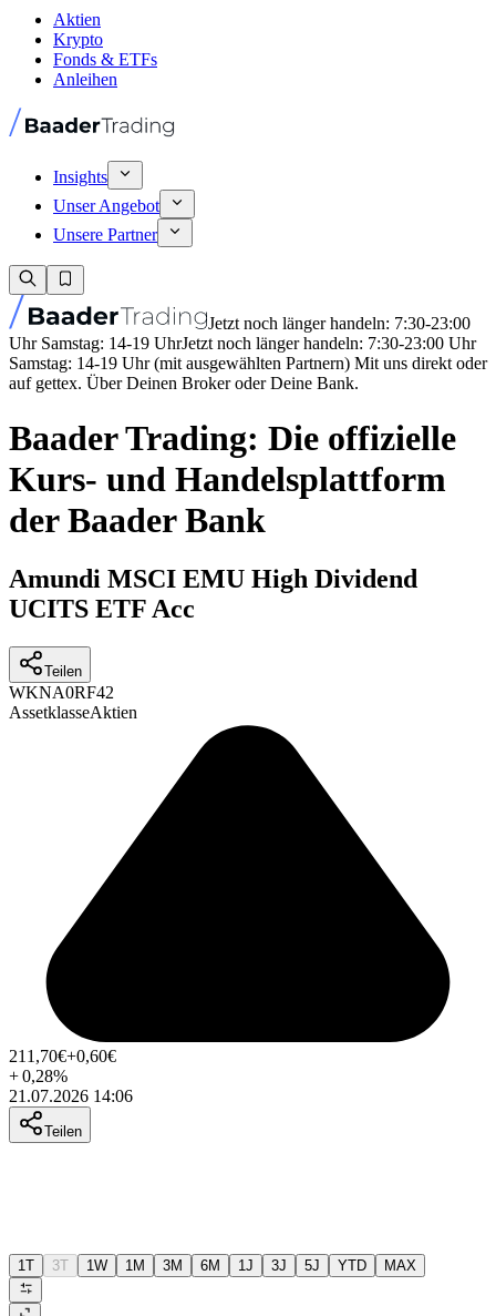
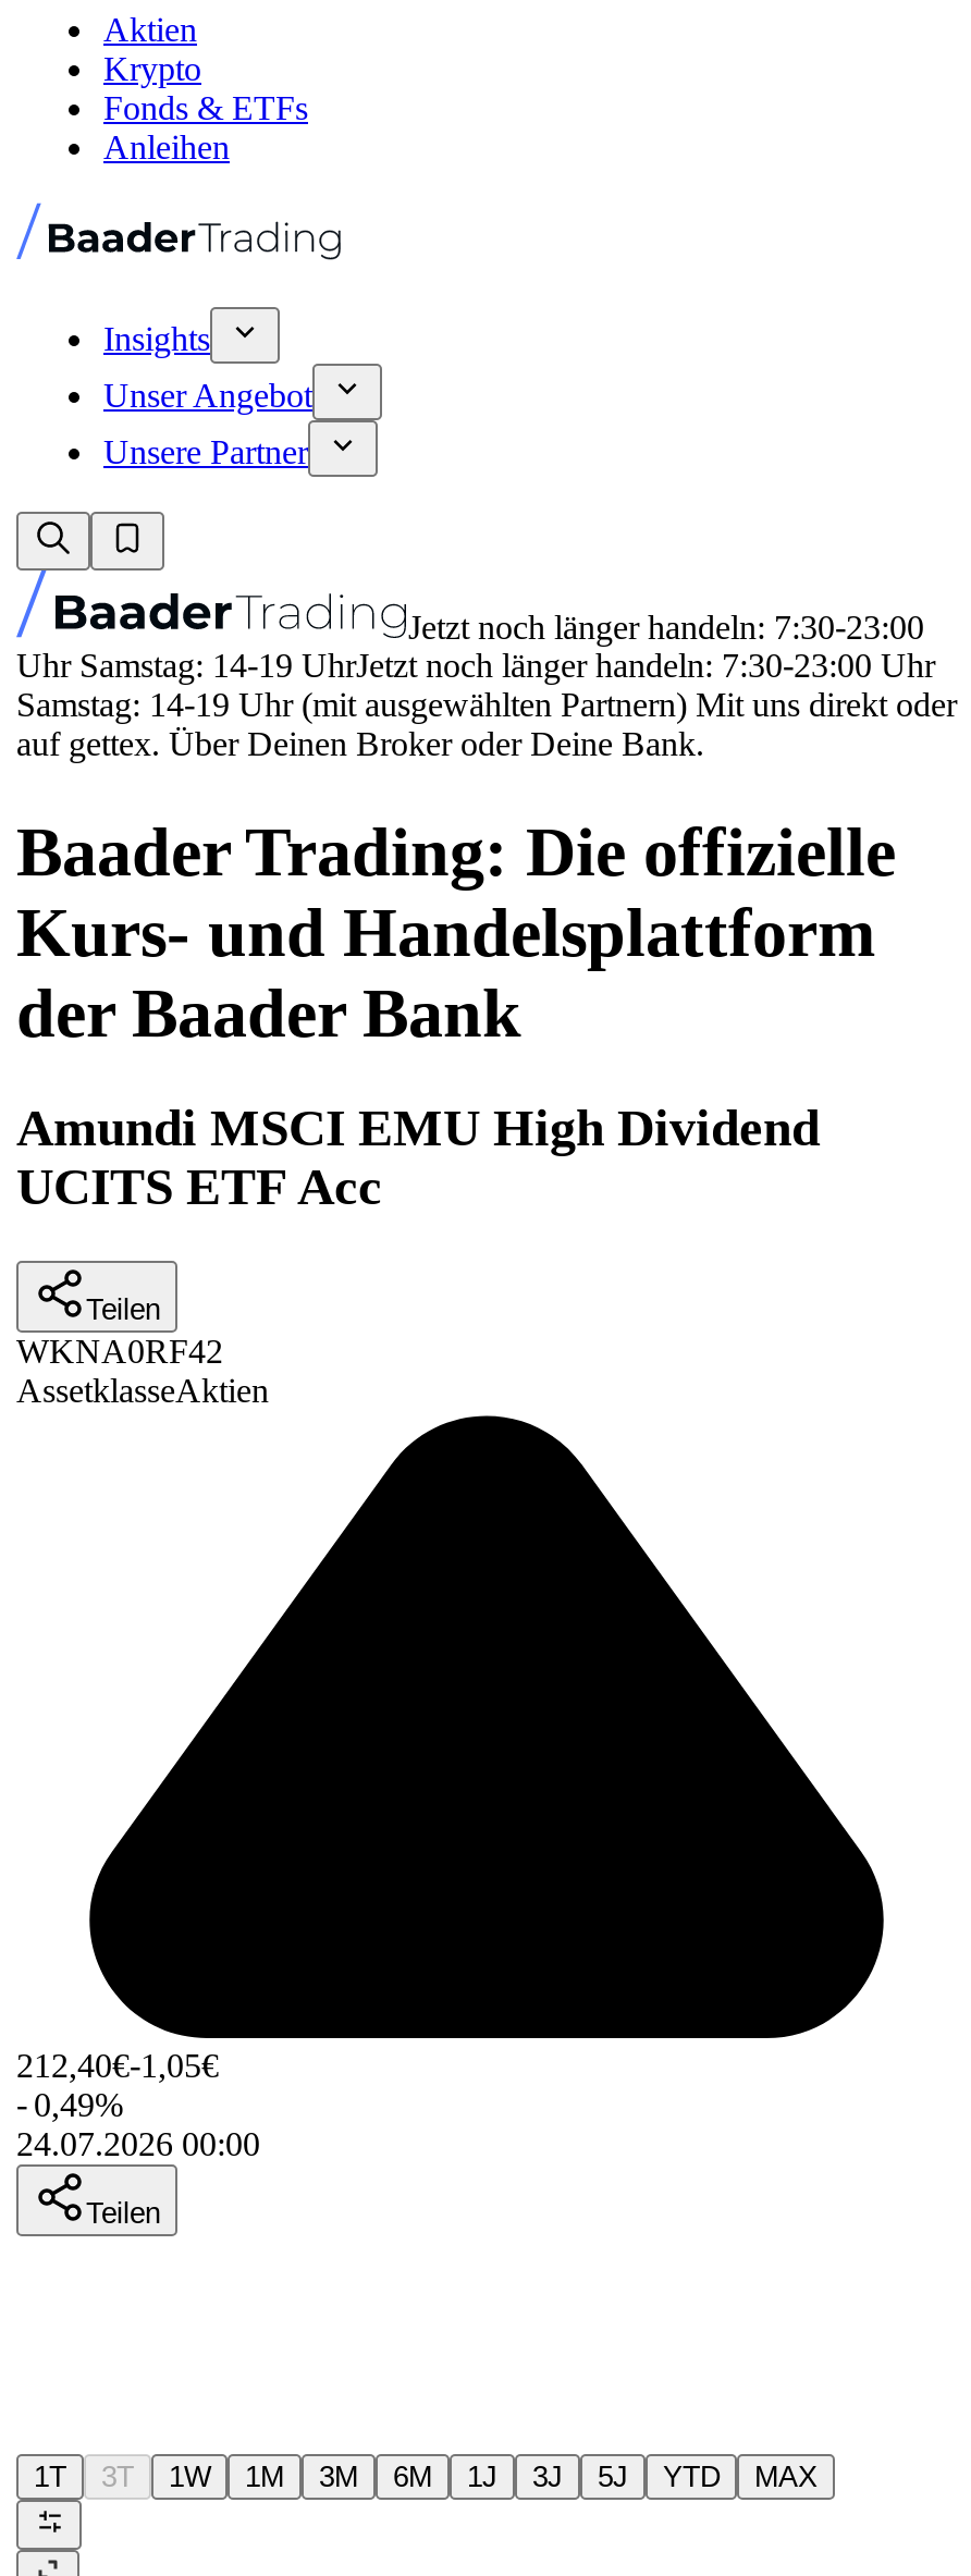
- 211,70€+0,60€
+ 212,40€-1,05€

- + 0,28%
+ - 0,49%

- 21.07.2026 14:06
+ 24.07.2026 00:00
